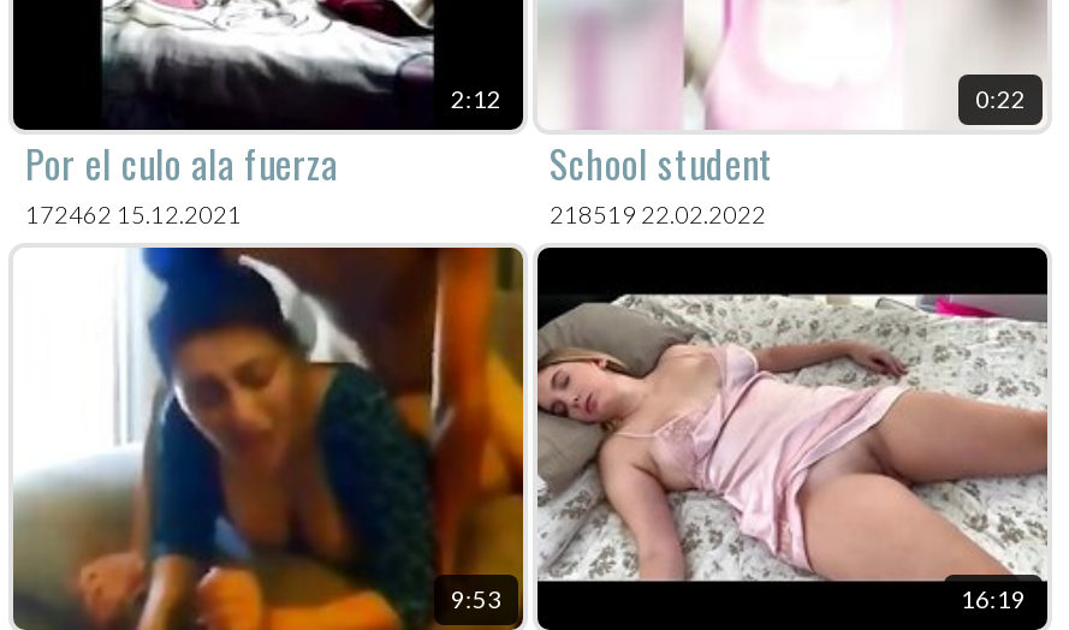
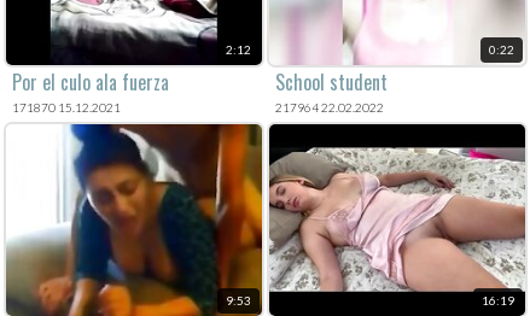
- 172462 15.12.2021
+ 171870 15.12.2021

- 218519 22.02.2022
+ 217964 22.02.2022
